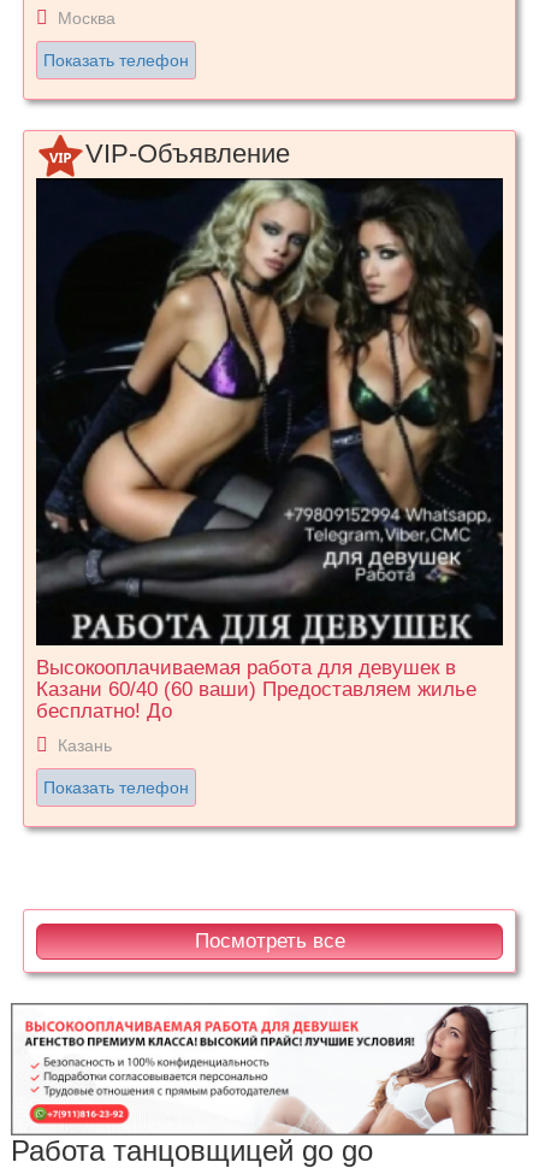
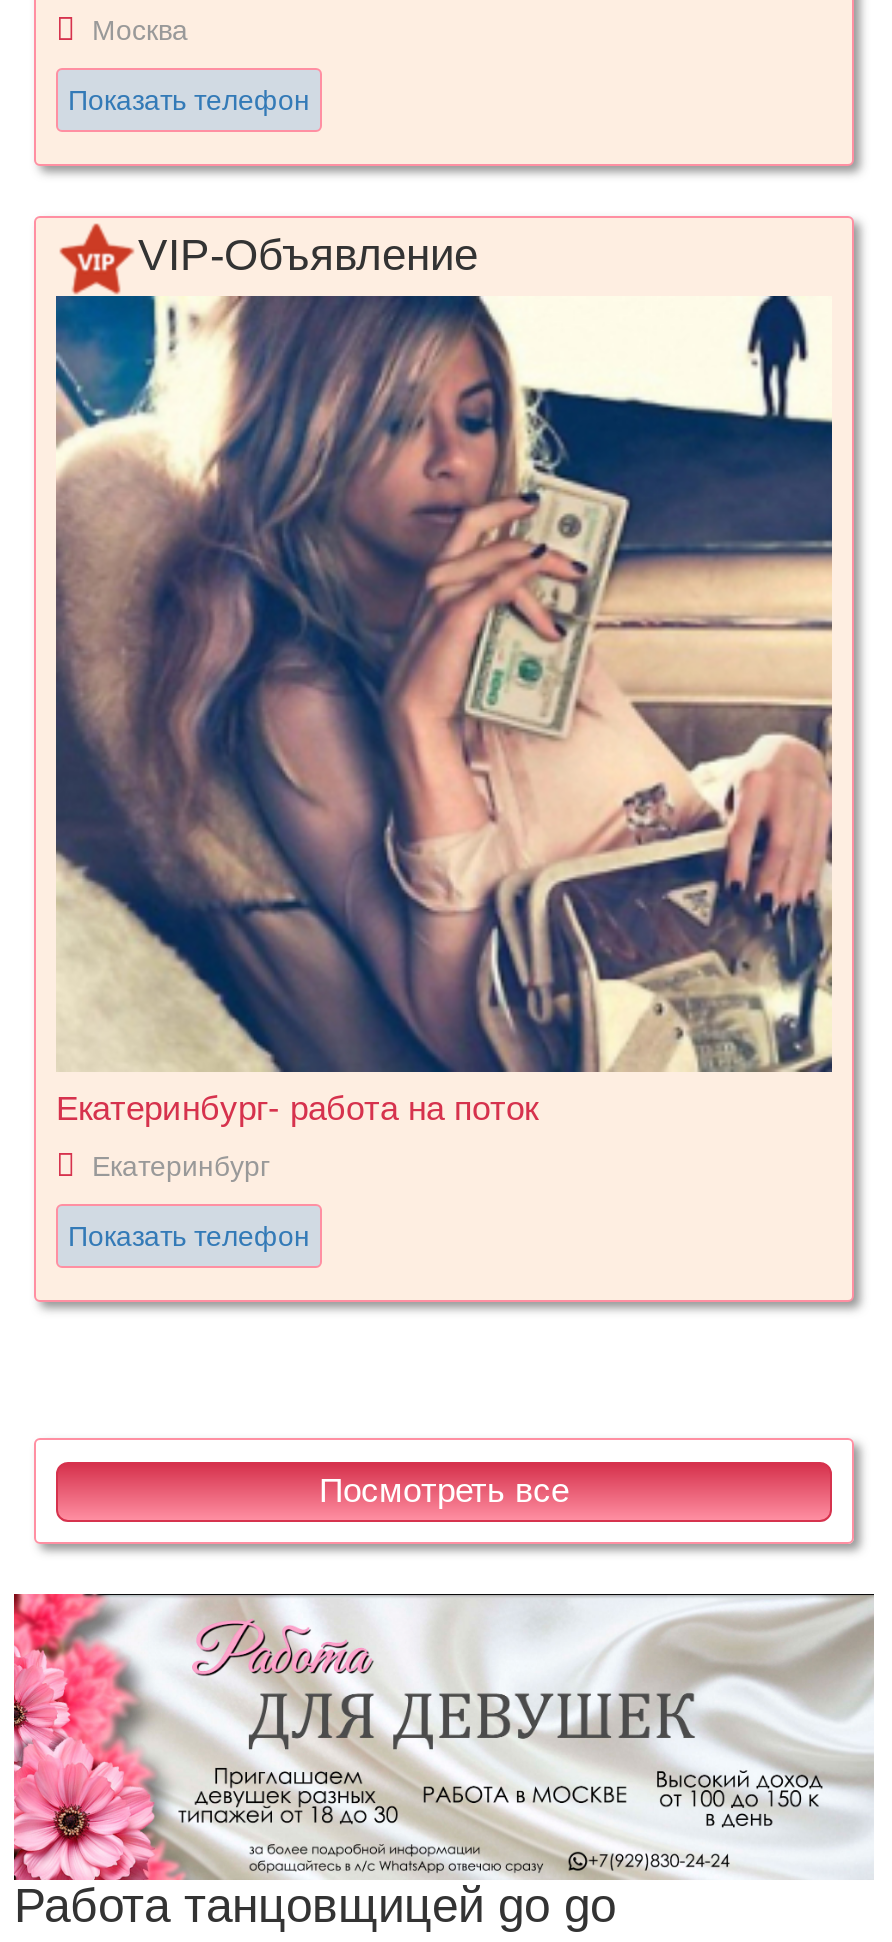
- [image]
- Высокооплачиваемая работа для девушек в
- Казани 60/40 (60 ваши) Предоставляем жилье
- бесплатно! До
+ [image]
+ Екатеринбург- работа на поток

- Казань
+ Екатеринбург

moved up: Показать телефон | Посмотреть все

- [image]
+ [image]
